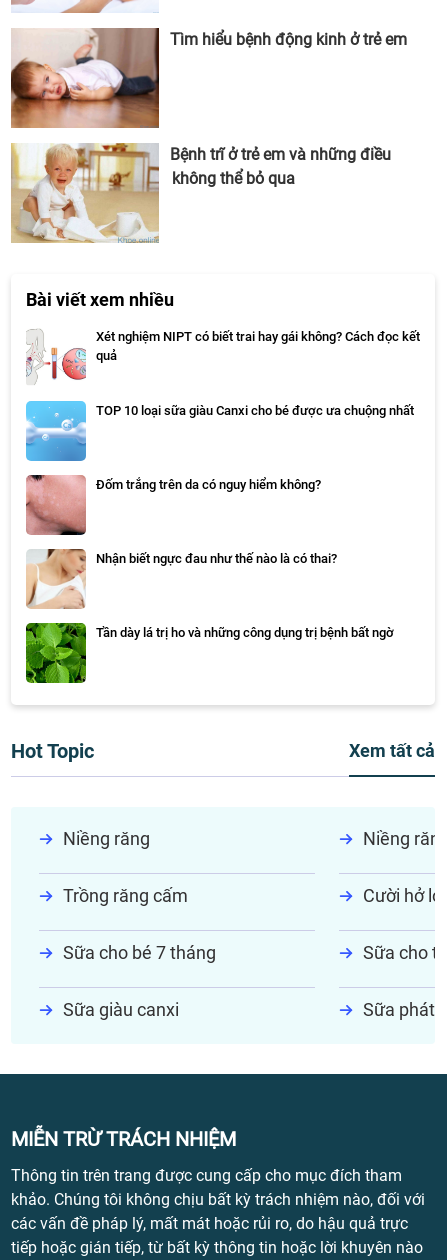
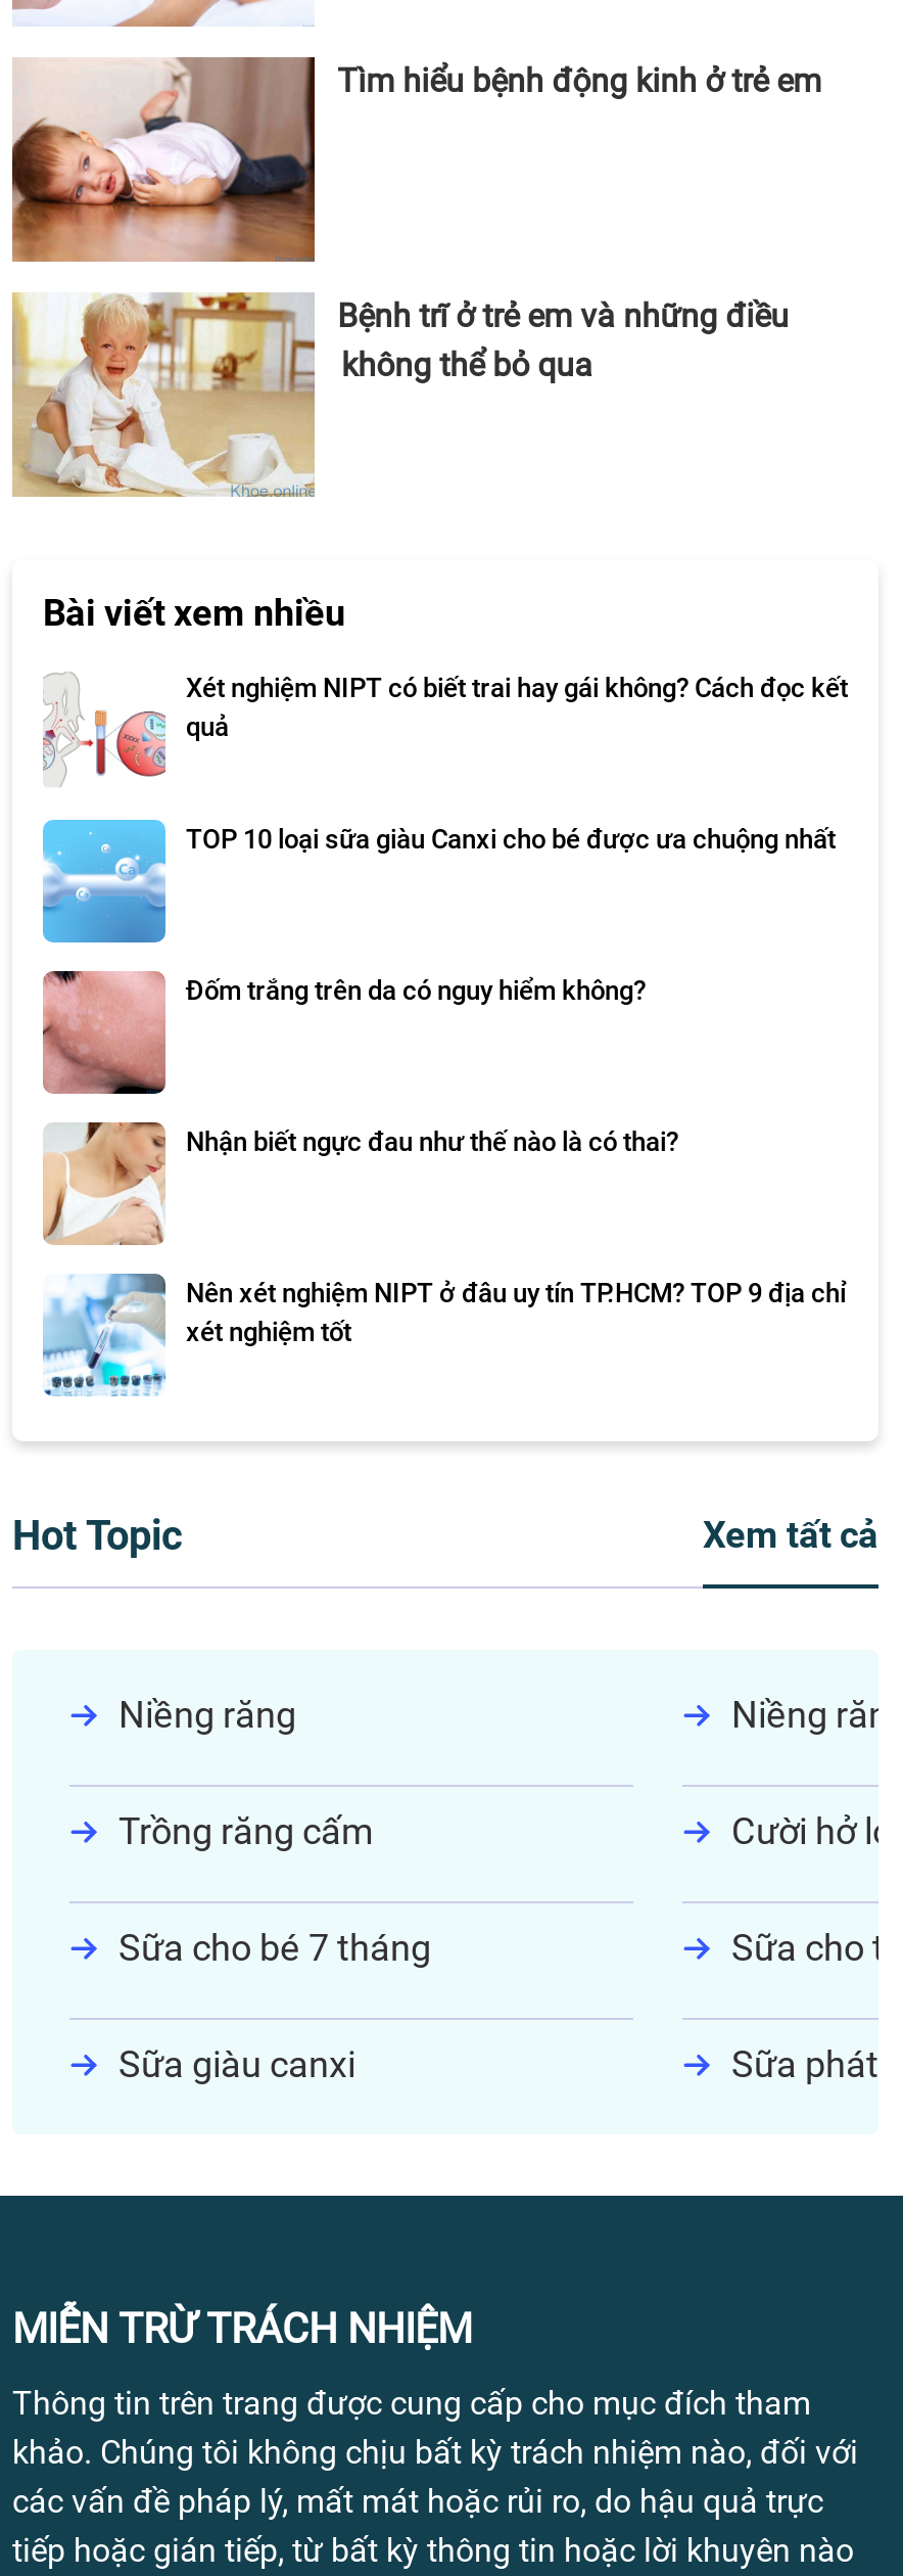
- [image]
- Tần dày lá trị ho và những công dụng trị bệnh bất ngờ
+ [image]
+ Nên xét nghiệm NIPT ở đâu uy tín TP.HCM? TOP 9 địa chỉ
+ xét nghiệm tốt
